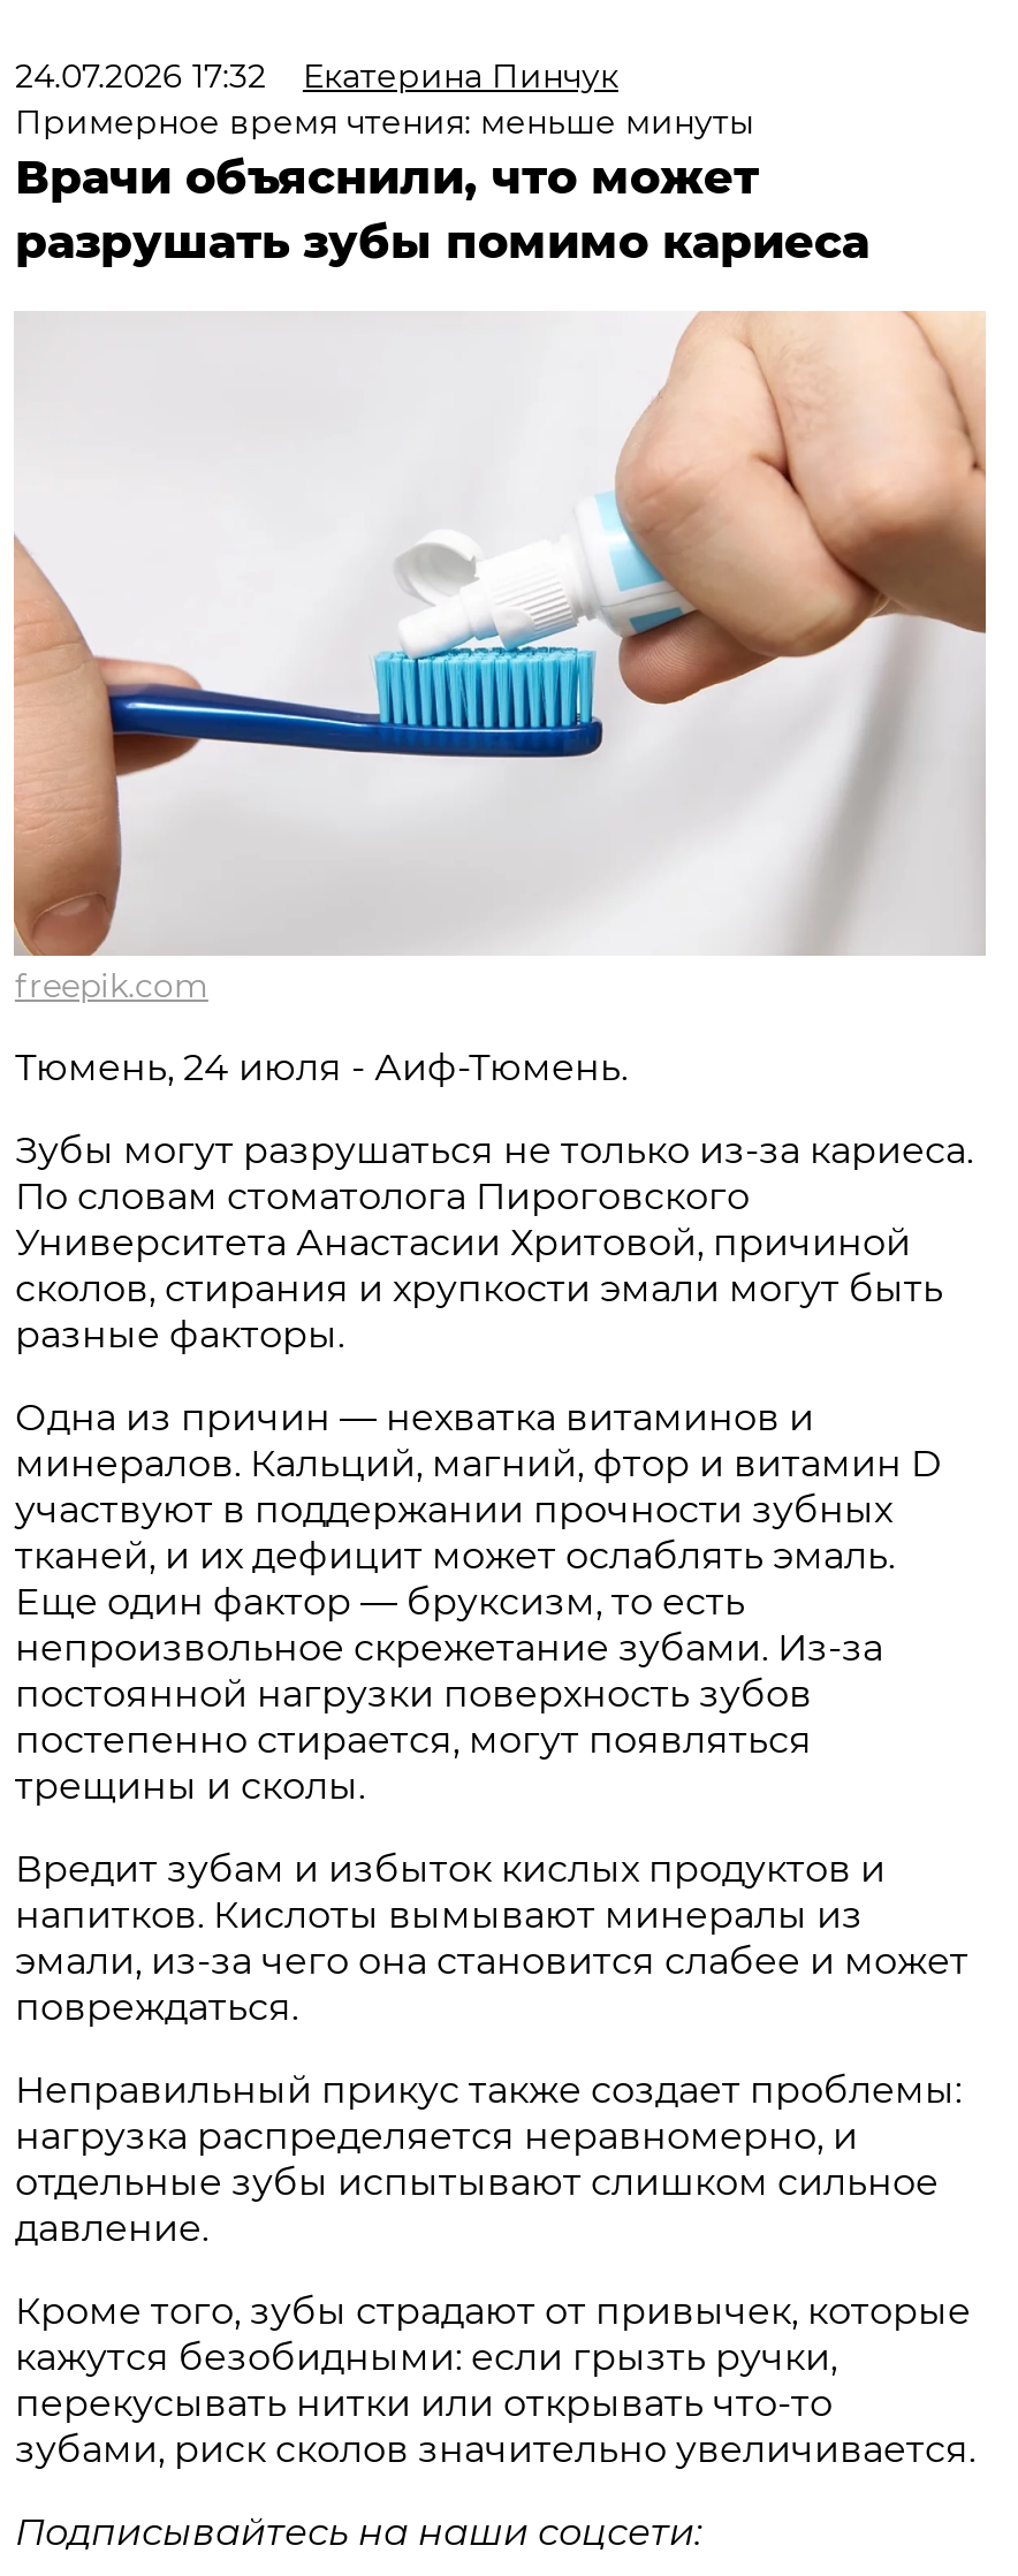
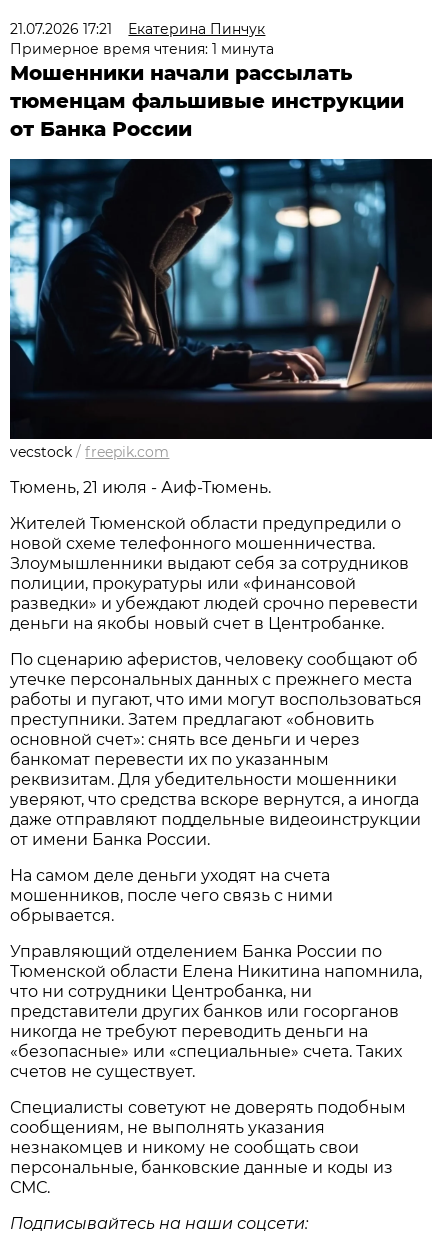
- 24.07.2026 17:32 Екатерина Пинчук
+ 21.07.2026 17:21 Екатерина Пинчук

- Примерное время чтения: меньше минуты
- Врачи объяснили, что может
- разрушать зубы помимо кариеса
+ Примерное время чтения: 1 минута
+ Мошенники начали рассылать
+ тюменцам фальшивые инструкции
+ от Банка России

- [image]
- freepik.com
+ [image]
+ vecstock / freepik.com

- Тюмень, 24 июля - Аиф-Тюмень.
+ Тюмень, 21 июля - Аиф-Тюмень.

- Зубы могут разрушаться не только из-за кариеса.
- По словам стоматолога Пироговского
- Университета Анастасии Хритовой, причиной
- сколов, стирания и хрупкости эмали могут быть
- разные факторы.
+ Жителей Тюменской области предупредили о
+ новой схеме телефонного мошенничества.
+ Злоумышленники выдают себя за сотрудников
+ полиции, прокуратуры или «финансовой
+ разведки» и убеждают людей срочно перевести
+ деньги на якобы новый счет в Центробанке.

- Одна из причин — нехватка витаминов и
- минералов. Кальций, магний, фтор и витамин D
- участвуют в поддержании прочности зубных
- тканей, и их дефицит может ослаблять эмаль.
- Еще один фактор — бруксизм, то есть
- непроизвольное скрежетание зубами. Из-за
- постоянной нагрузки поверхность зубов
- постепенно стирается, могут появляться
- трещины и сколы.
+ По сценарию аферистов, человеку сообщают об
+ утечке персональных данных с прежнего места
+ работы и пугают, что ими могут воспользоваться
+ преступники. Затем предлагают «обновить
+ основной счет»: снять все деньги и через
+ банкомат перевести их по указанным
+ реквизитам. Для убедительности мошенники
+ уверяют, что средства вскоре вернутся, а иногда
+ даже отправляют поддельные видеоинструкции
+ от имени Банка России.

- Вредит зубам и избыток кислых продуктов и
- напитков. Кислоты вымывают минералы из
- эмали, из-за чего она становится слабее и может
- повреждаться.
+ На самом деле деньги уходят на счета
+ мошенников, после чего связь с ними
+ обрывается.

- Неправильный прикус также создает проблемы:
- нагрузка распределяется неравномерно, и
- отдельные зубы испытывают слишком сильное
- давление.
+ Управляющий отделением Банка России по
+ Тюменской области Елена Никитина напомнила,
+ что ни сотрудники Центробанка, ни
+ представители других банков или госорганов
+ никогда не требуют переводить деньги на
+ «безопасные» или «специальные» счета. Таких
+ счетов не существует.

- Кроме того, зубы страдают от привычек, которые
- кажутся безобидными: если грызть ручки,
- перекусывать нитки или открывать что-то
- зубами, риск сколов значительно увеличивается.
+ Специалисты советуют не доверять подобным
+ сообщениям, не выполнять указания
+ незнакомцев и никому не сообщать свои
+ персональные, банковские данные и коды из
+ СМС.
